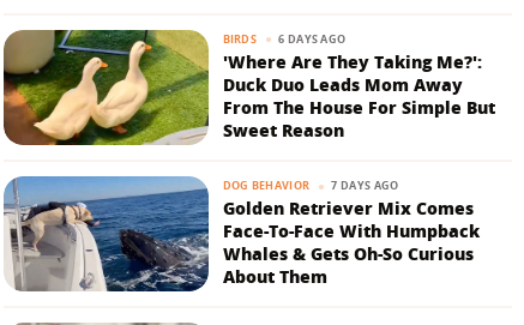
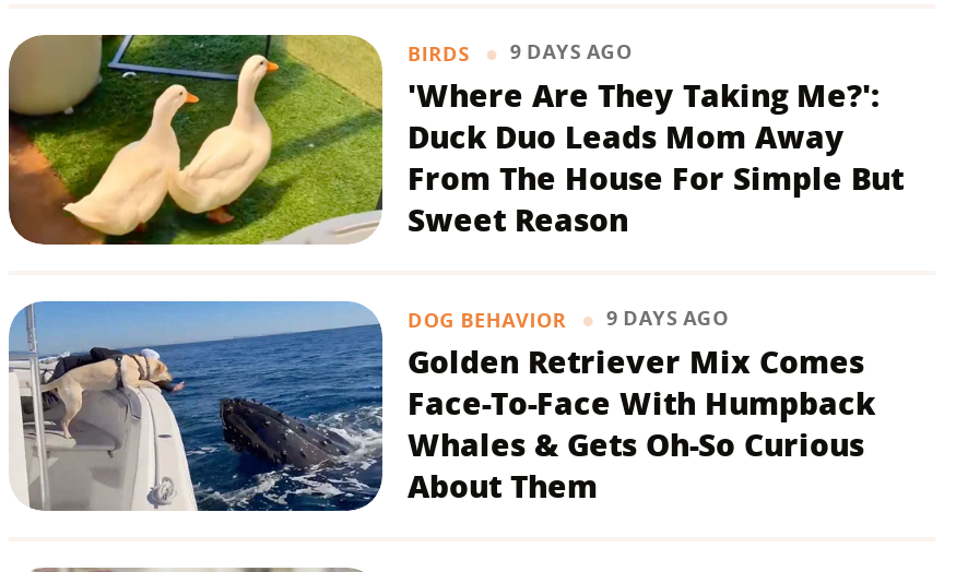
- BIRDS 6 DAYS AGO
+ BIRDS 9 DAYS AGO

- DOG BEHAVIOR 7 DAYS AGO
+ DOG BEHAVIOR 9 DAYS AGO
